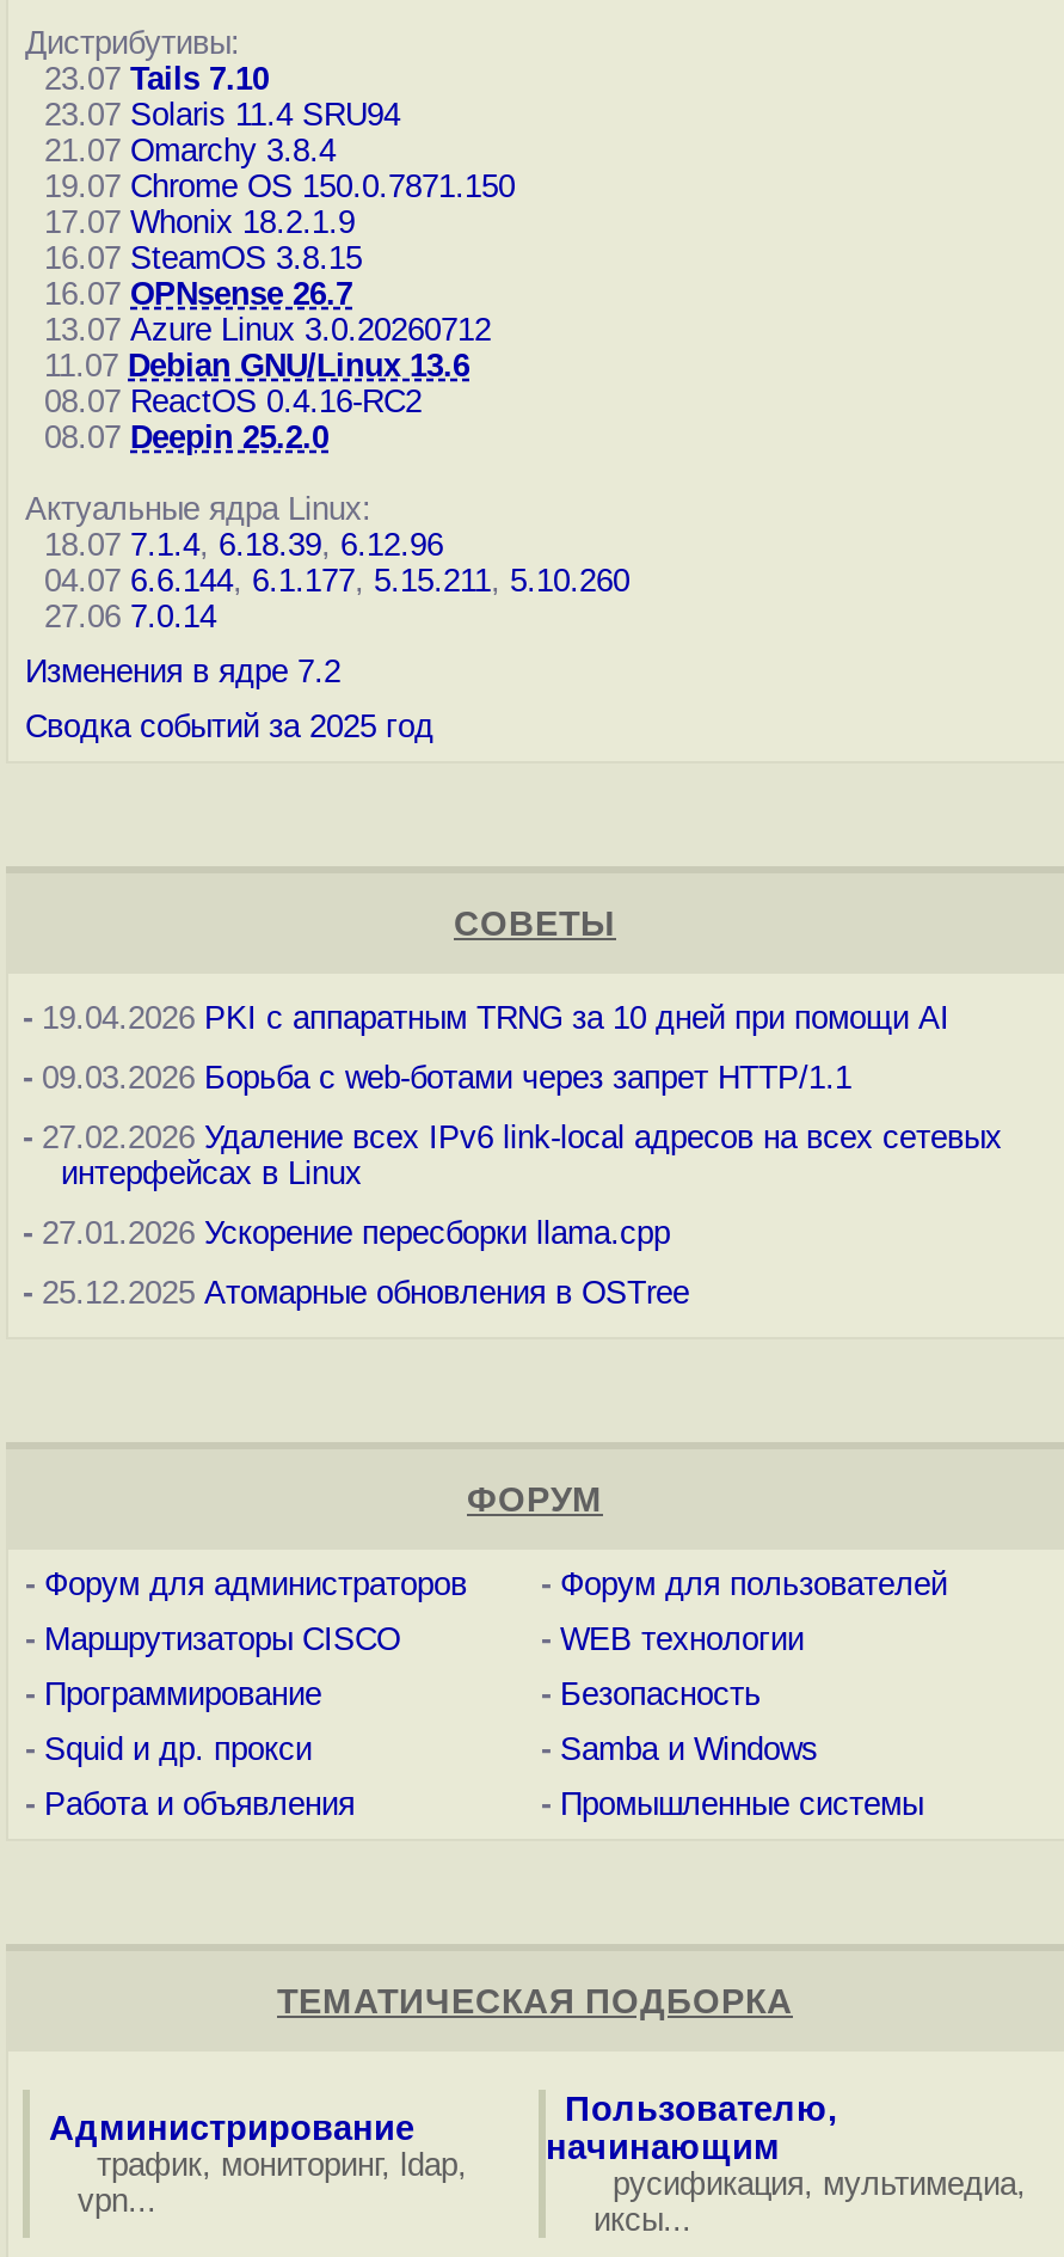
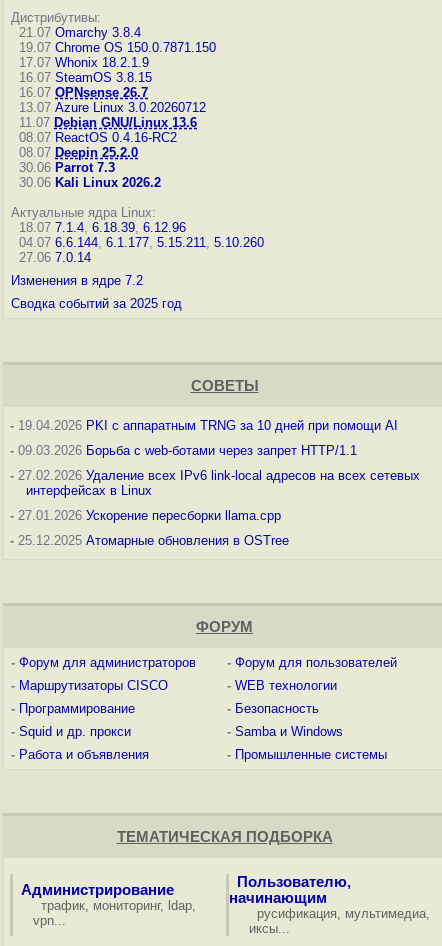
- 23.07 Tails 7.10
- 23.07 Solaris 11.4 SRU94

moved up: 21.07 Omarchy 3.8.4 | 19.07 Chrome OS 150.0.7871.150 | 17.07 Whonix 18.2.1.9 | ... | 08.07 ReactOS 0.4.16-RC2 | 08.07 Deepin 25.2.0

+ 30.06 Parrot 7.3
+ 30.06 Kali Linux 2026.2
